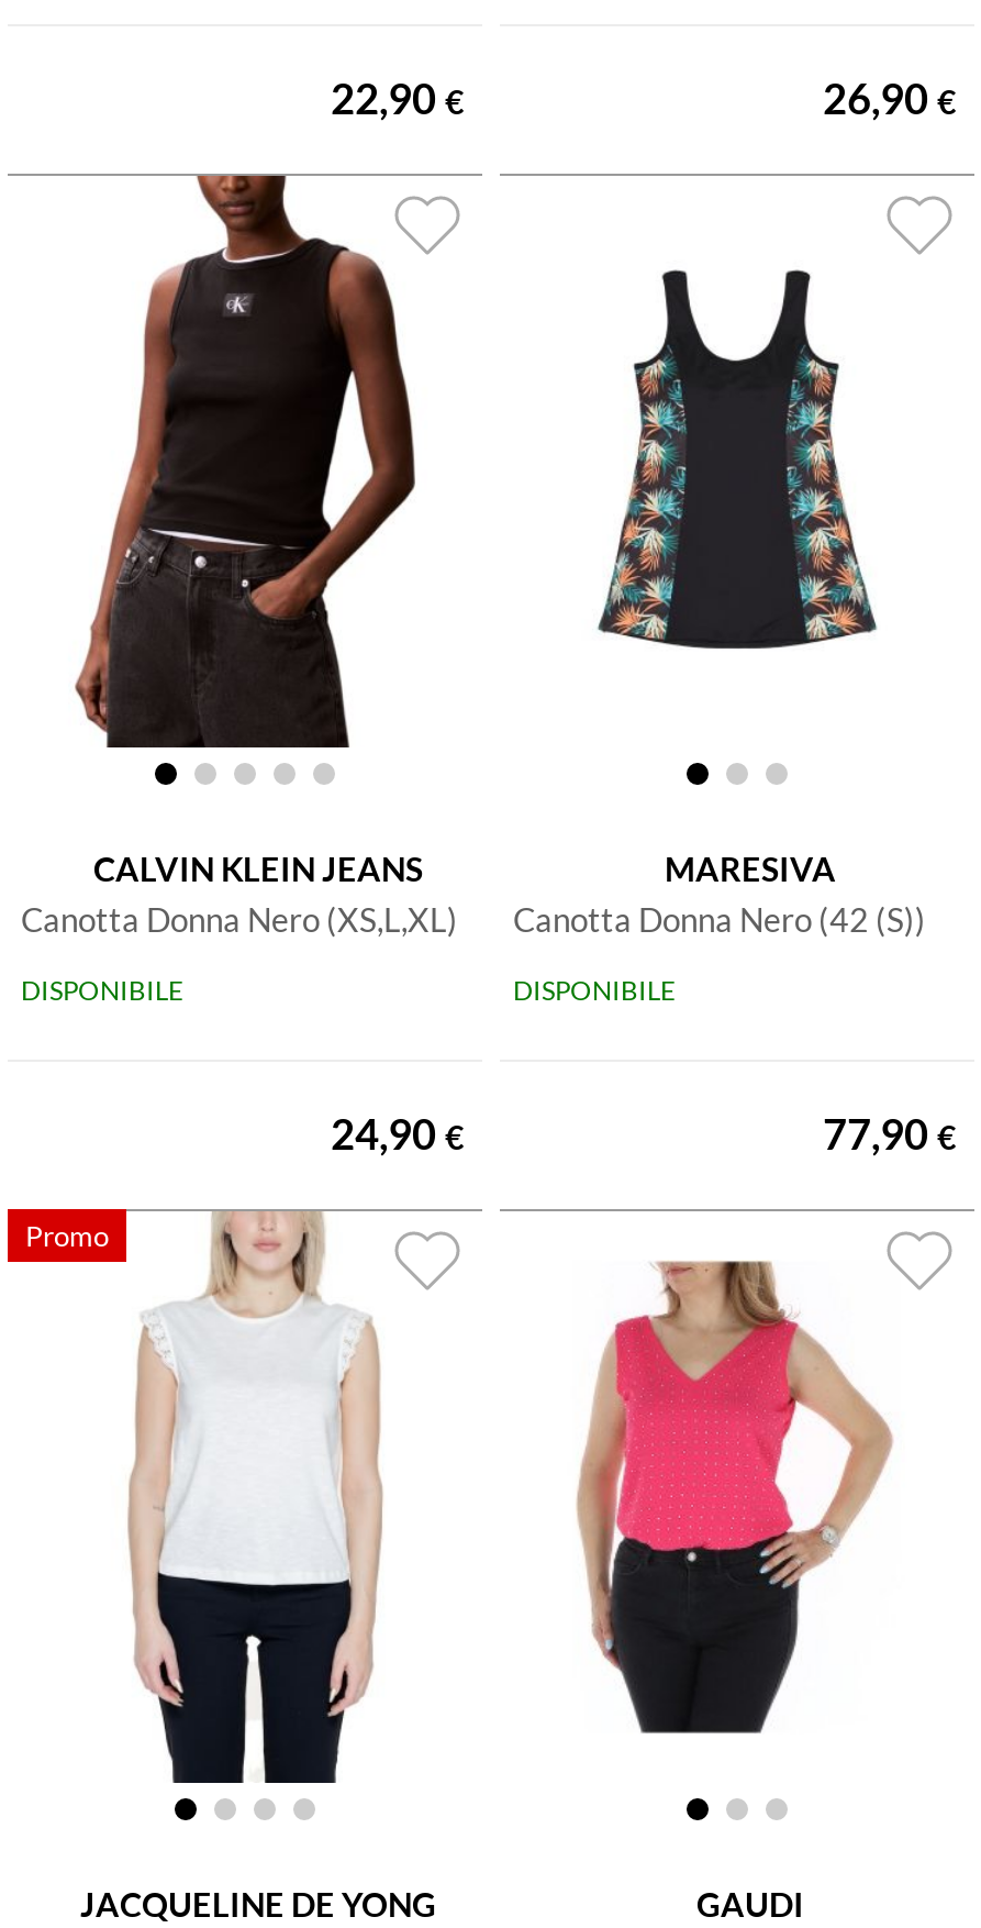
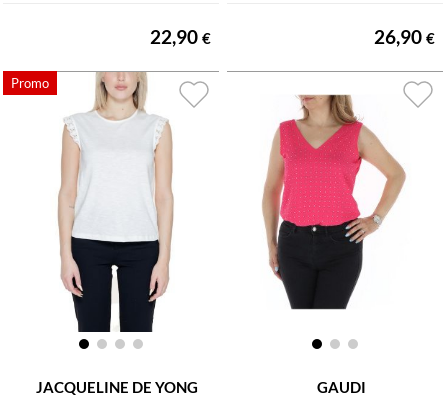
- [image]
- CALVIN KLEIN JEANS
- Canotta Donna Nero (XS,L,XL)
- DISPONIBILE
- 24,90 €

- [image]

- MARESIVA
- Canotta Donna Nero (42 (S))
- DISPONIBILE
- 77,90 €
